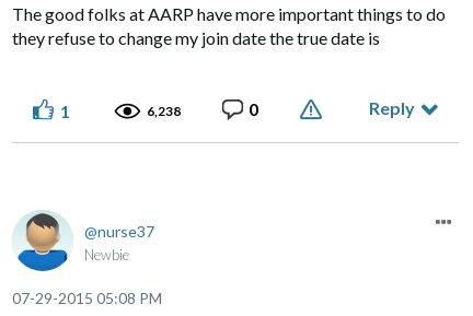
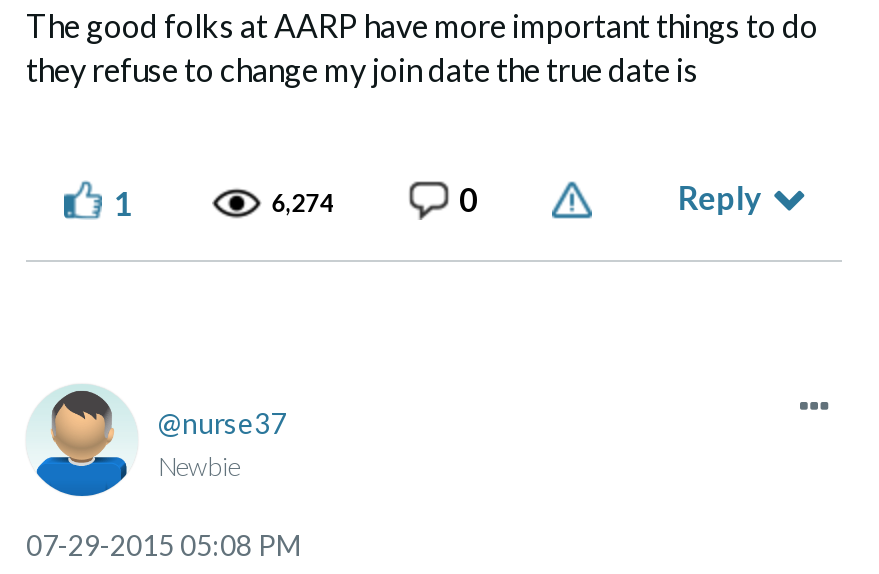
- 6,238
+ 6,274
